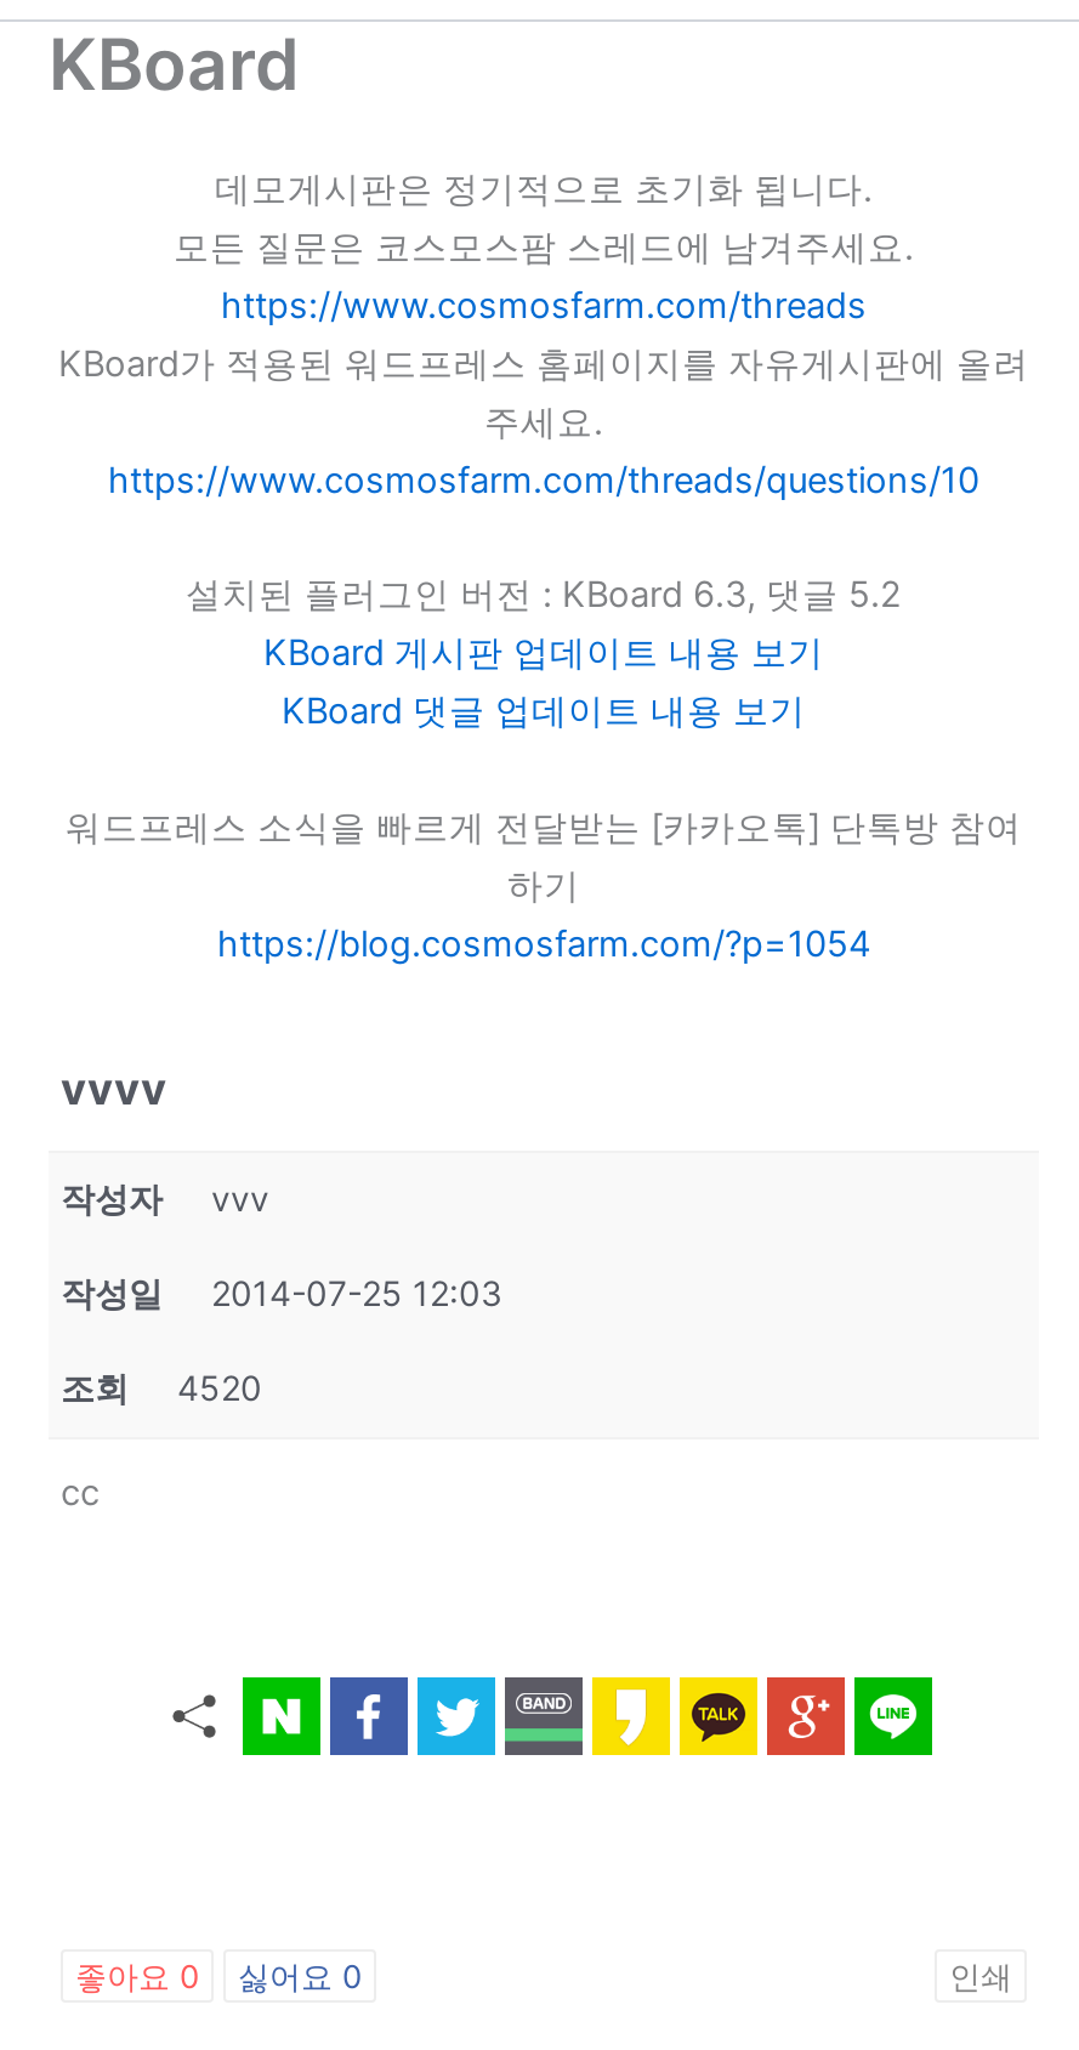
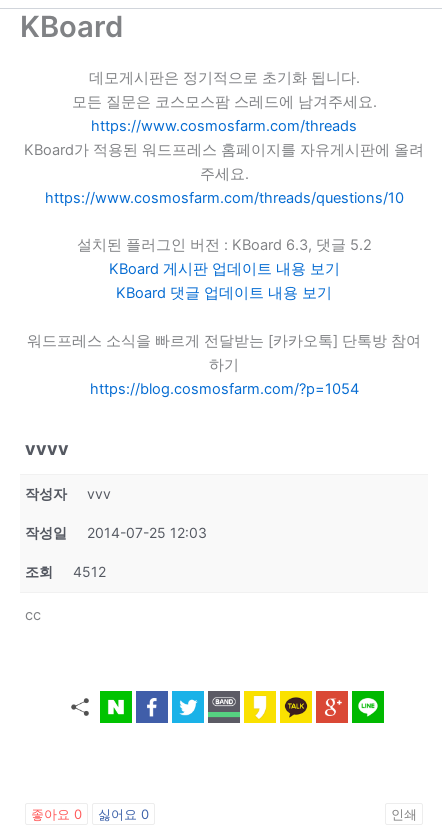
- 조회 4520
+ 조회 4512
